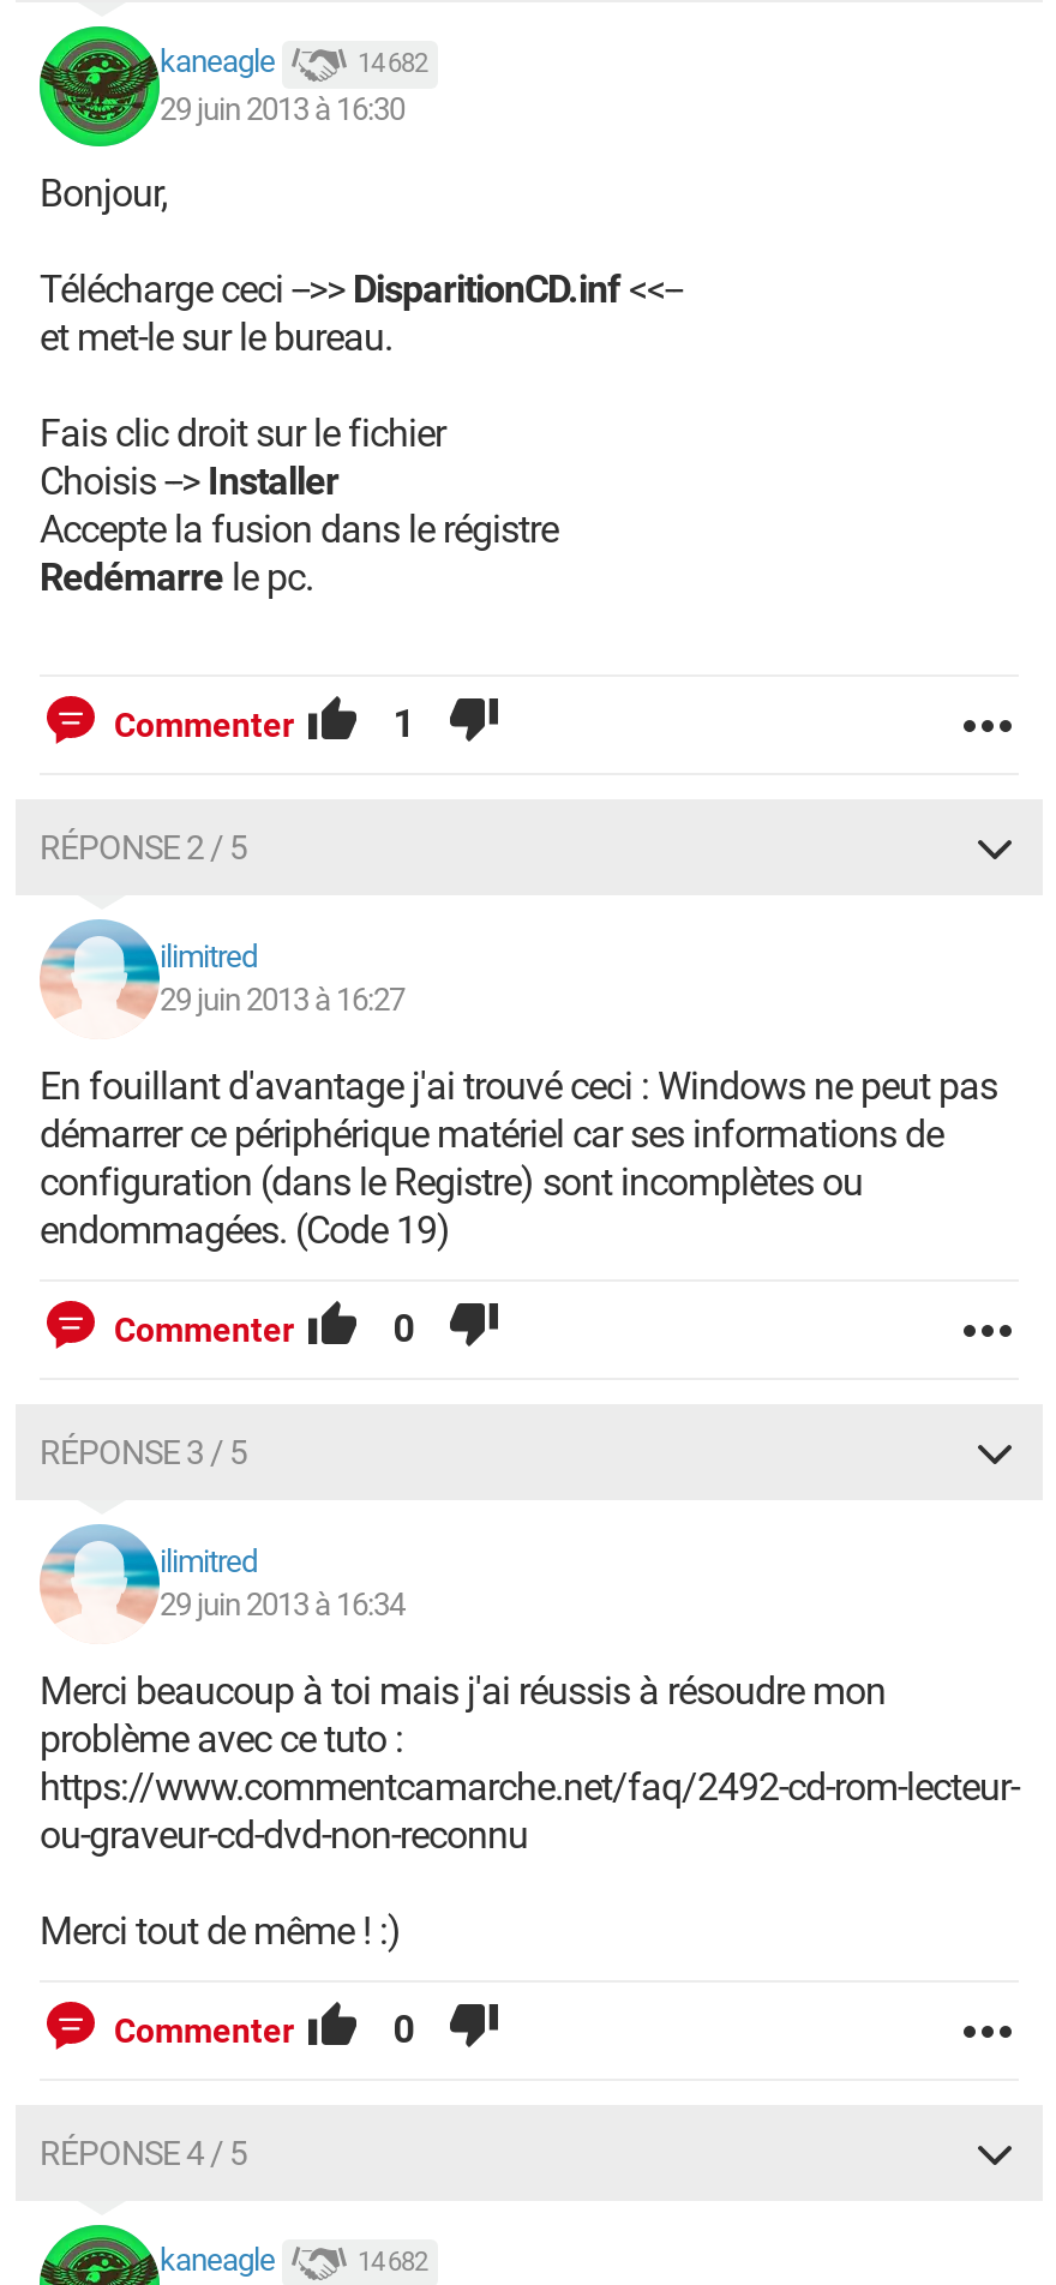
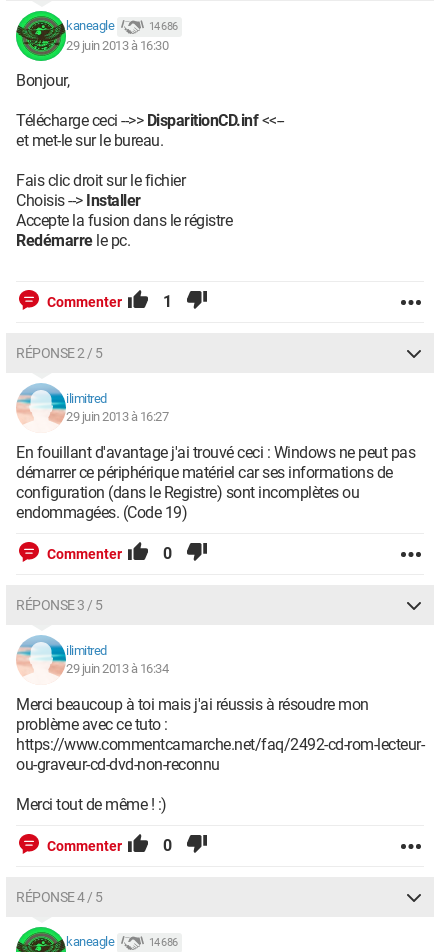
- 14 682
+ 14 686

- 14 682
+ 14 686
